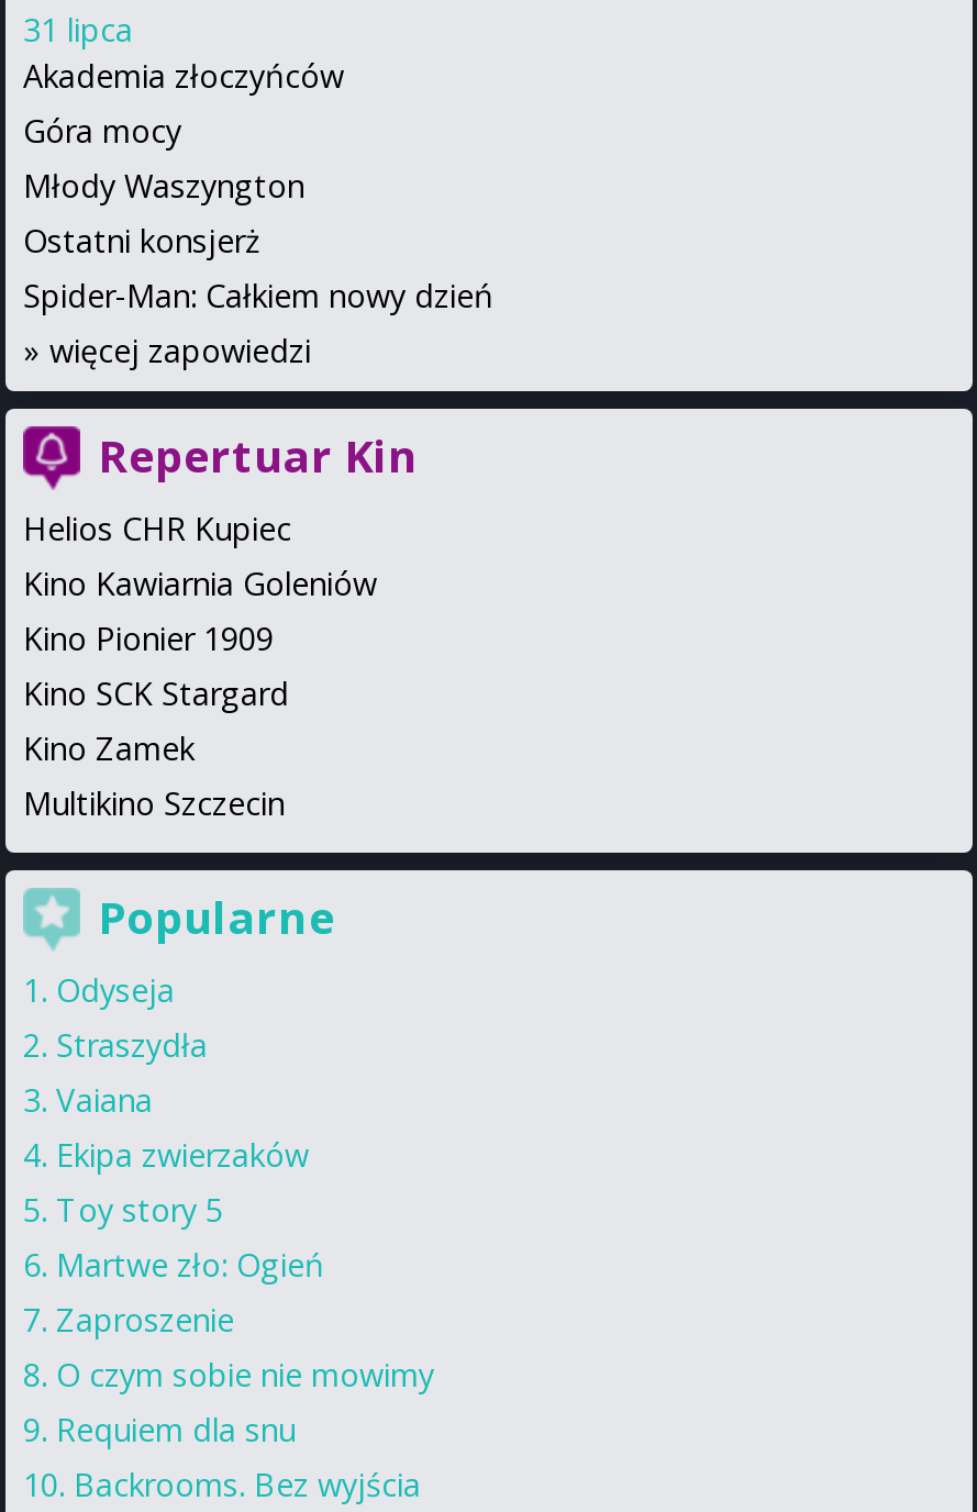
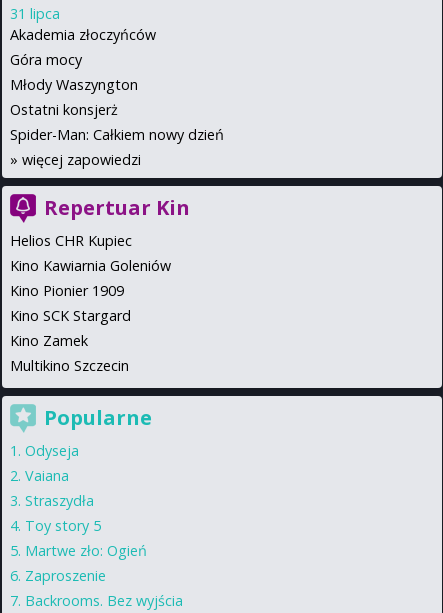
moved down: Straszydła

- Ekipa zwierzaków

- O czym sobie nie mowimy
- Requiem dla snu
